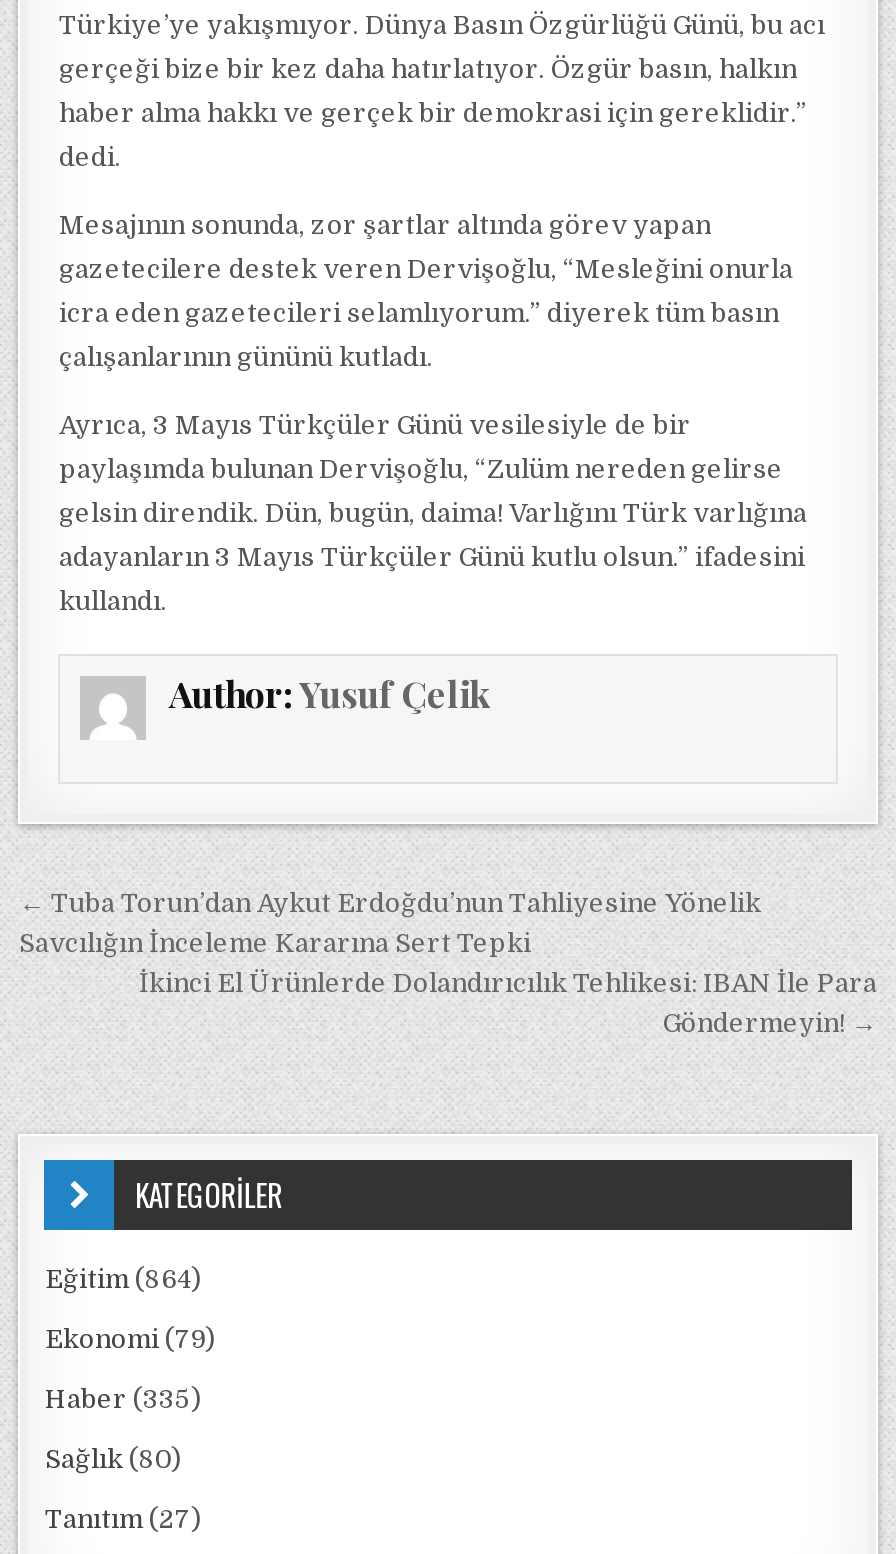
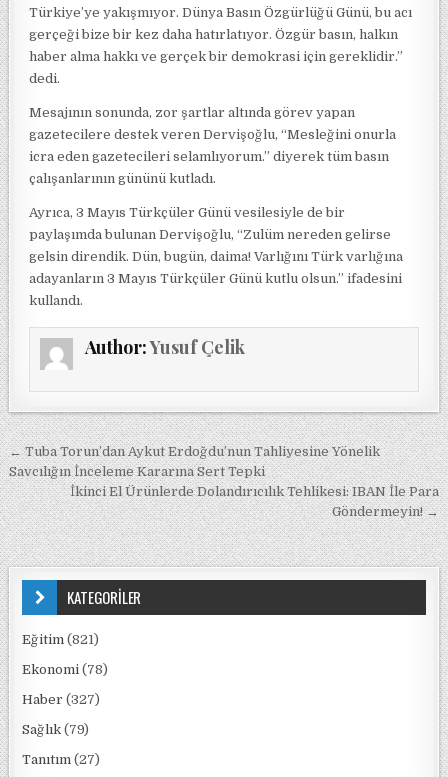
- Eğitim (864)
+ Eğitim (821)

- Ekonomi (79)
+ Ekonomi (78)

- Haber (335)
+ Haber (327)

- Sağlık (80)
+ Sağlık (79)
